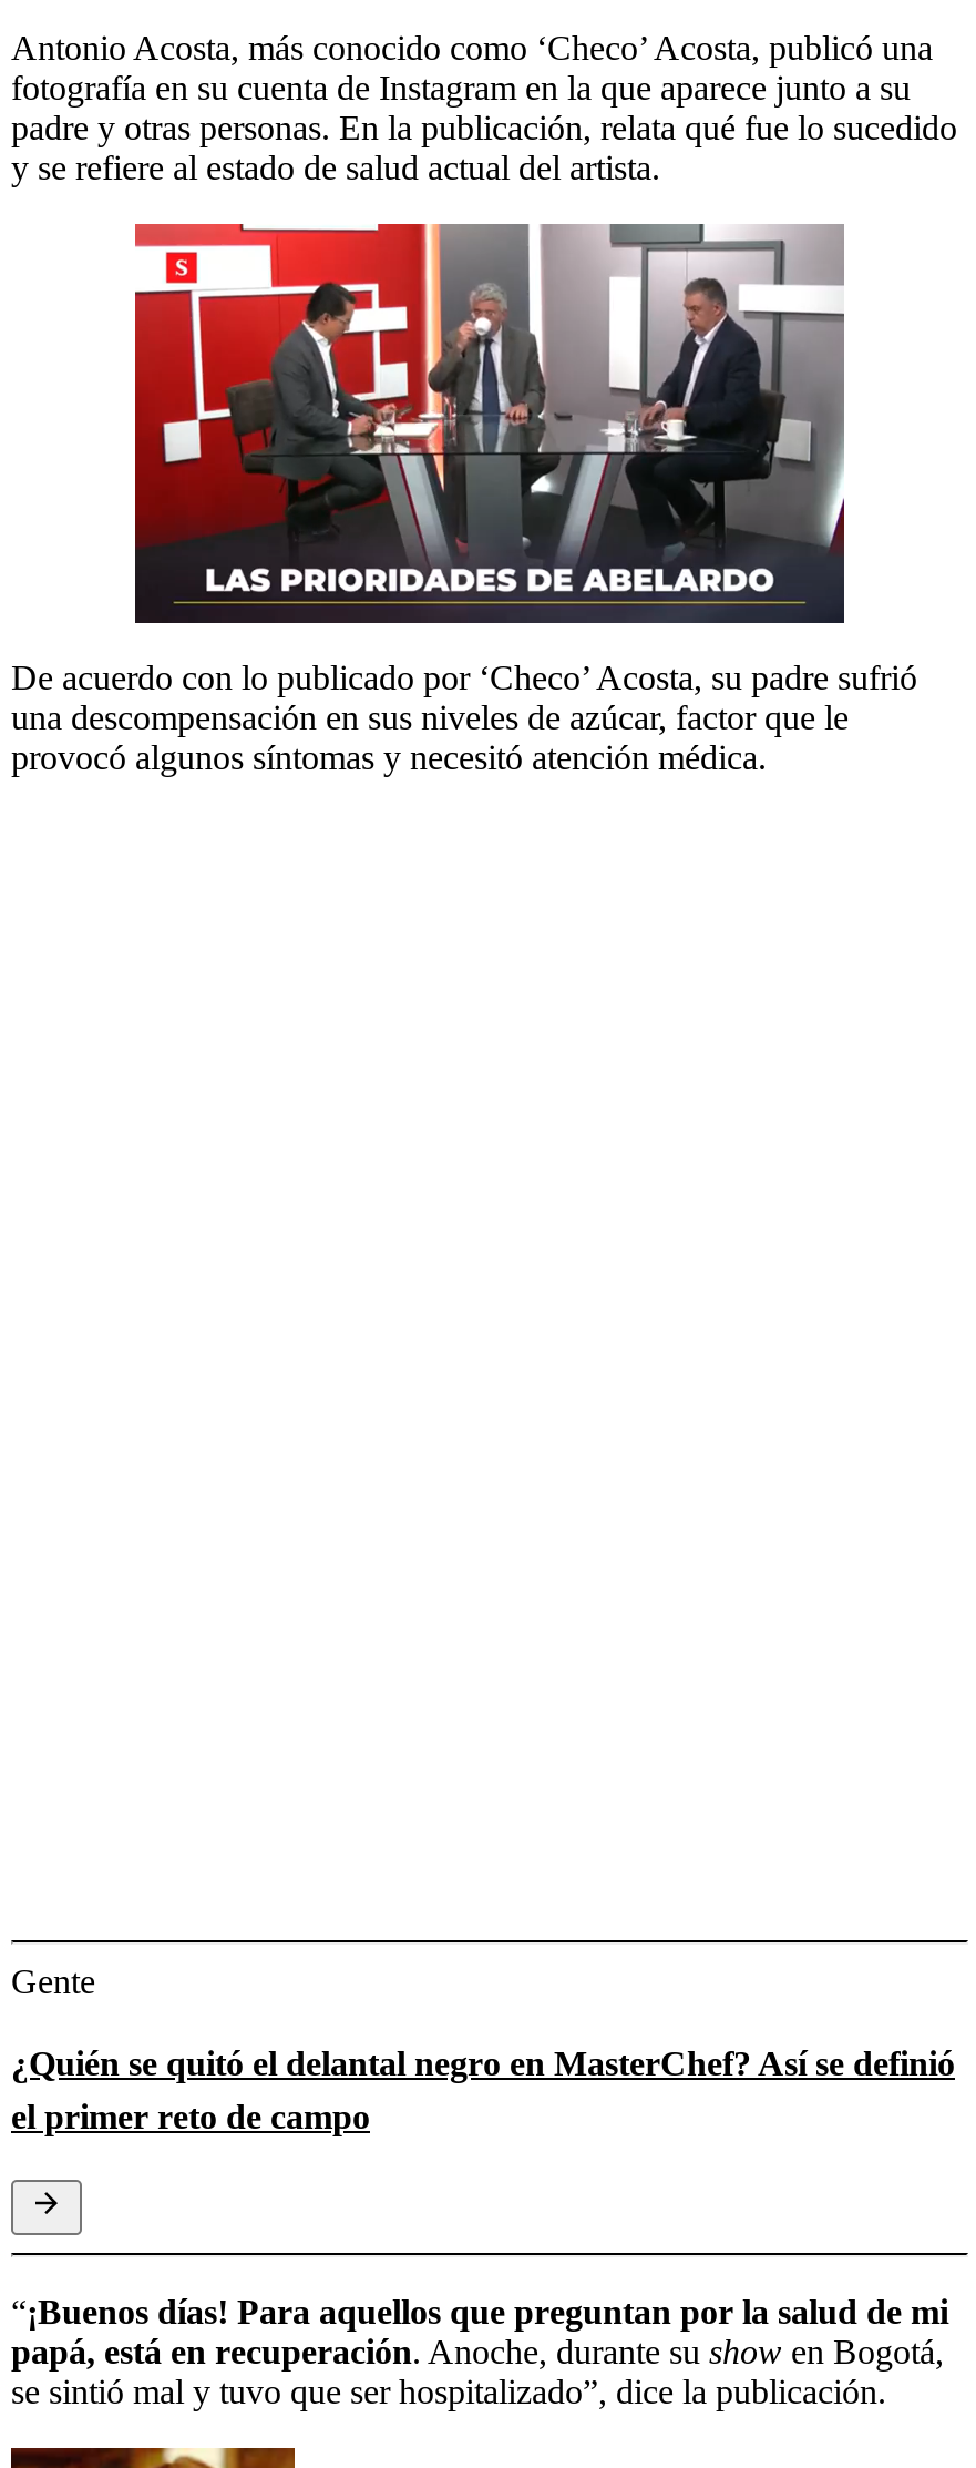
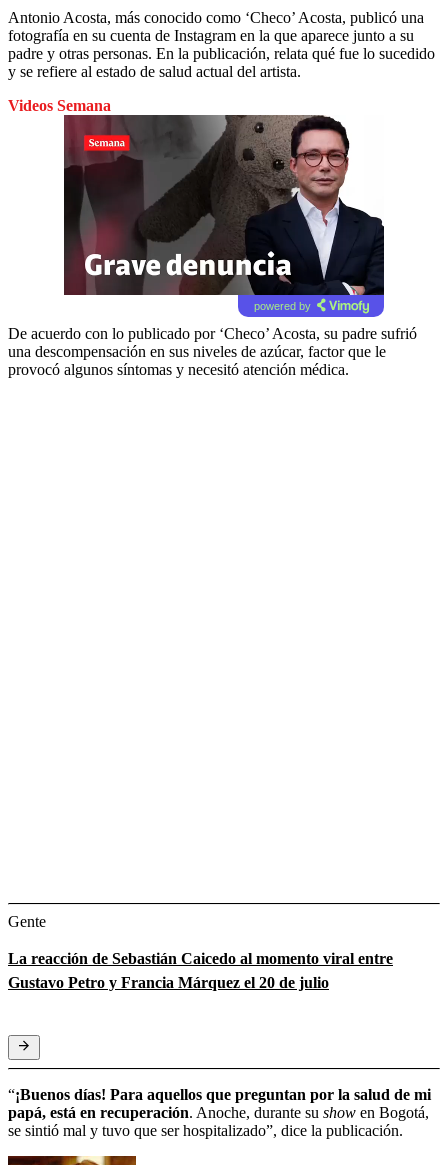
+ Videos Semana

+ powered by

- [image]
+ [image]

- ¿Quién se quitó el delantal negro en MasterChef? Así se definió
- el primer reto de campo
+ La reacción de Sebastián Caicedo al momento viral entre
+ Gustavo Petro y Francia Márquez el 20 de julio
